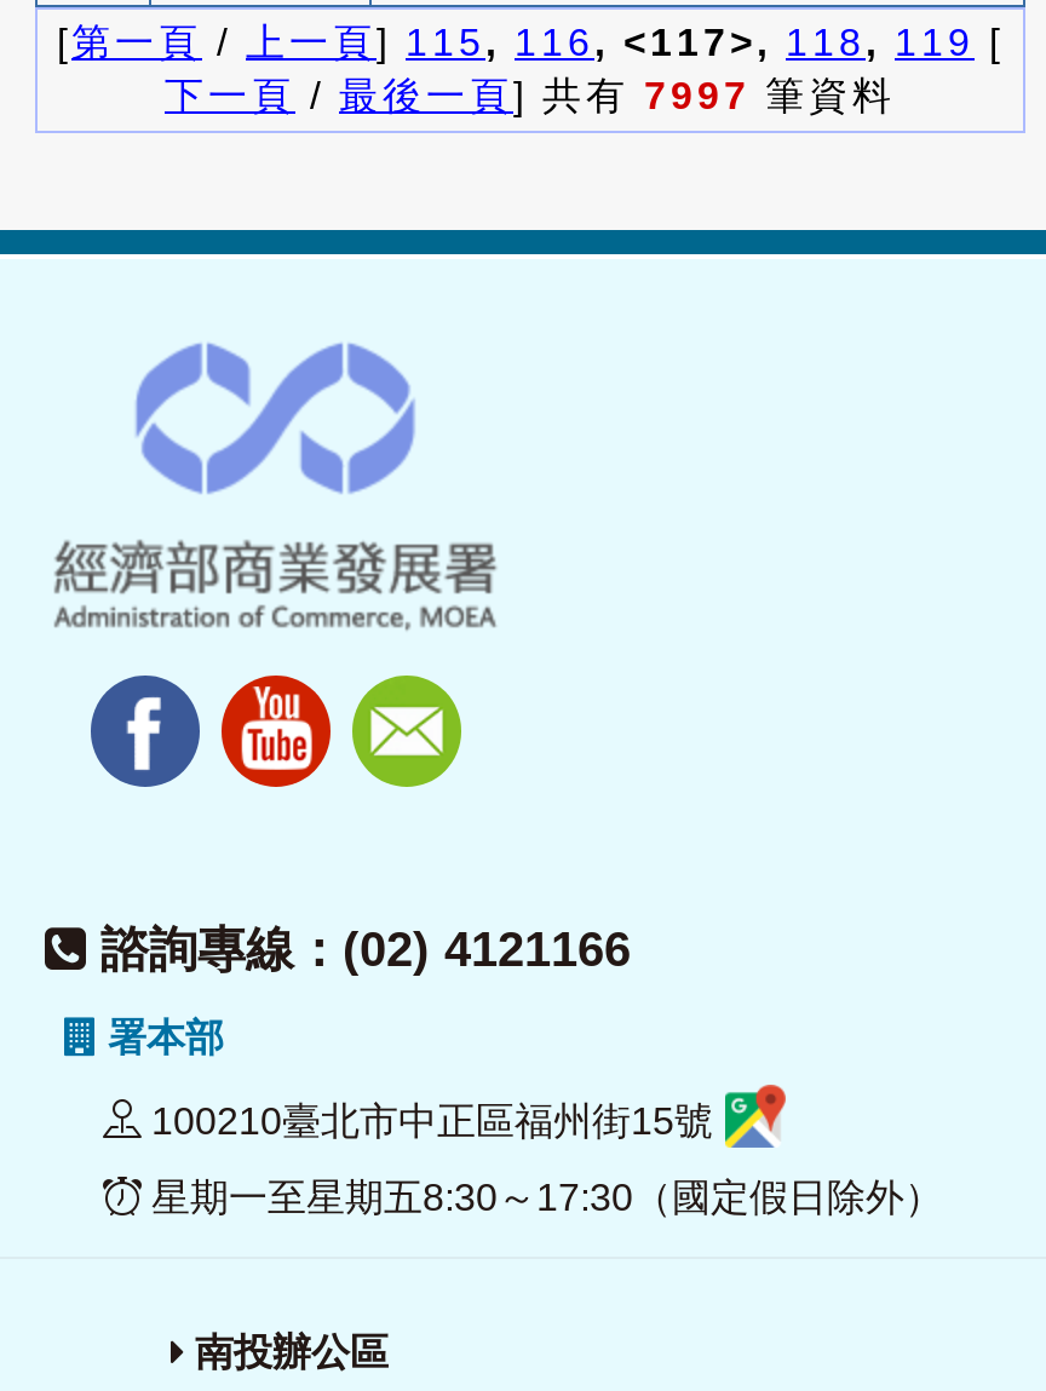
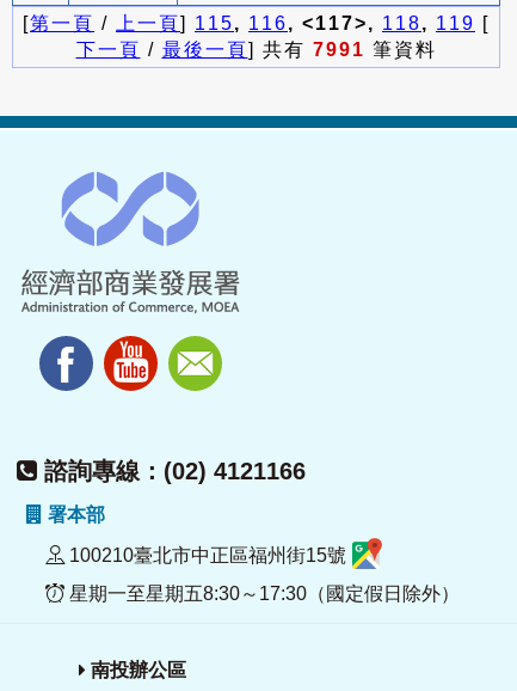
- 下一頁/最後一頁] 共有7997筆資料
+ 下一頁/最後一頁] 共有7991筆資料
